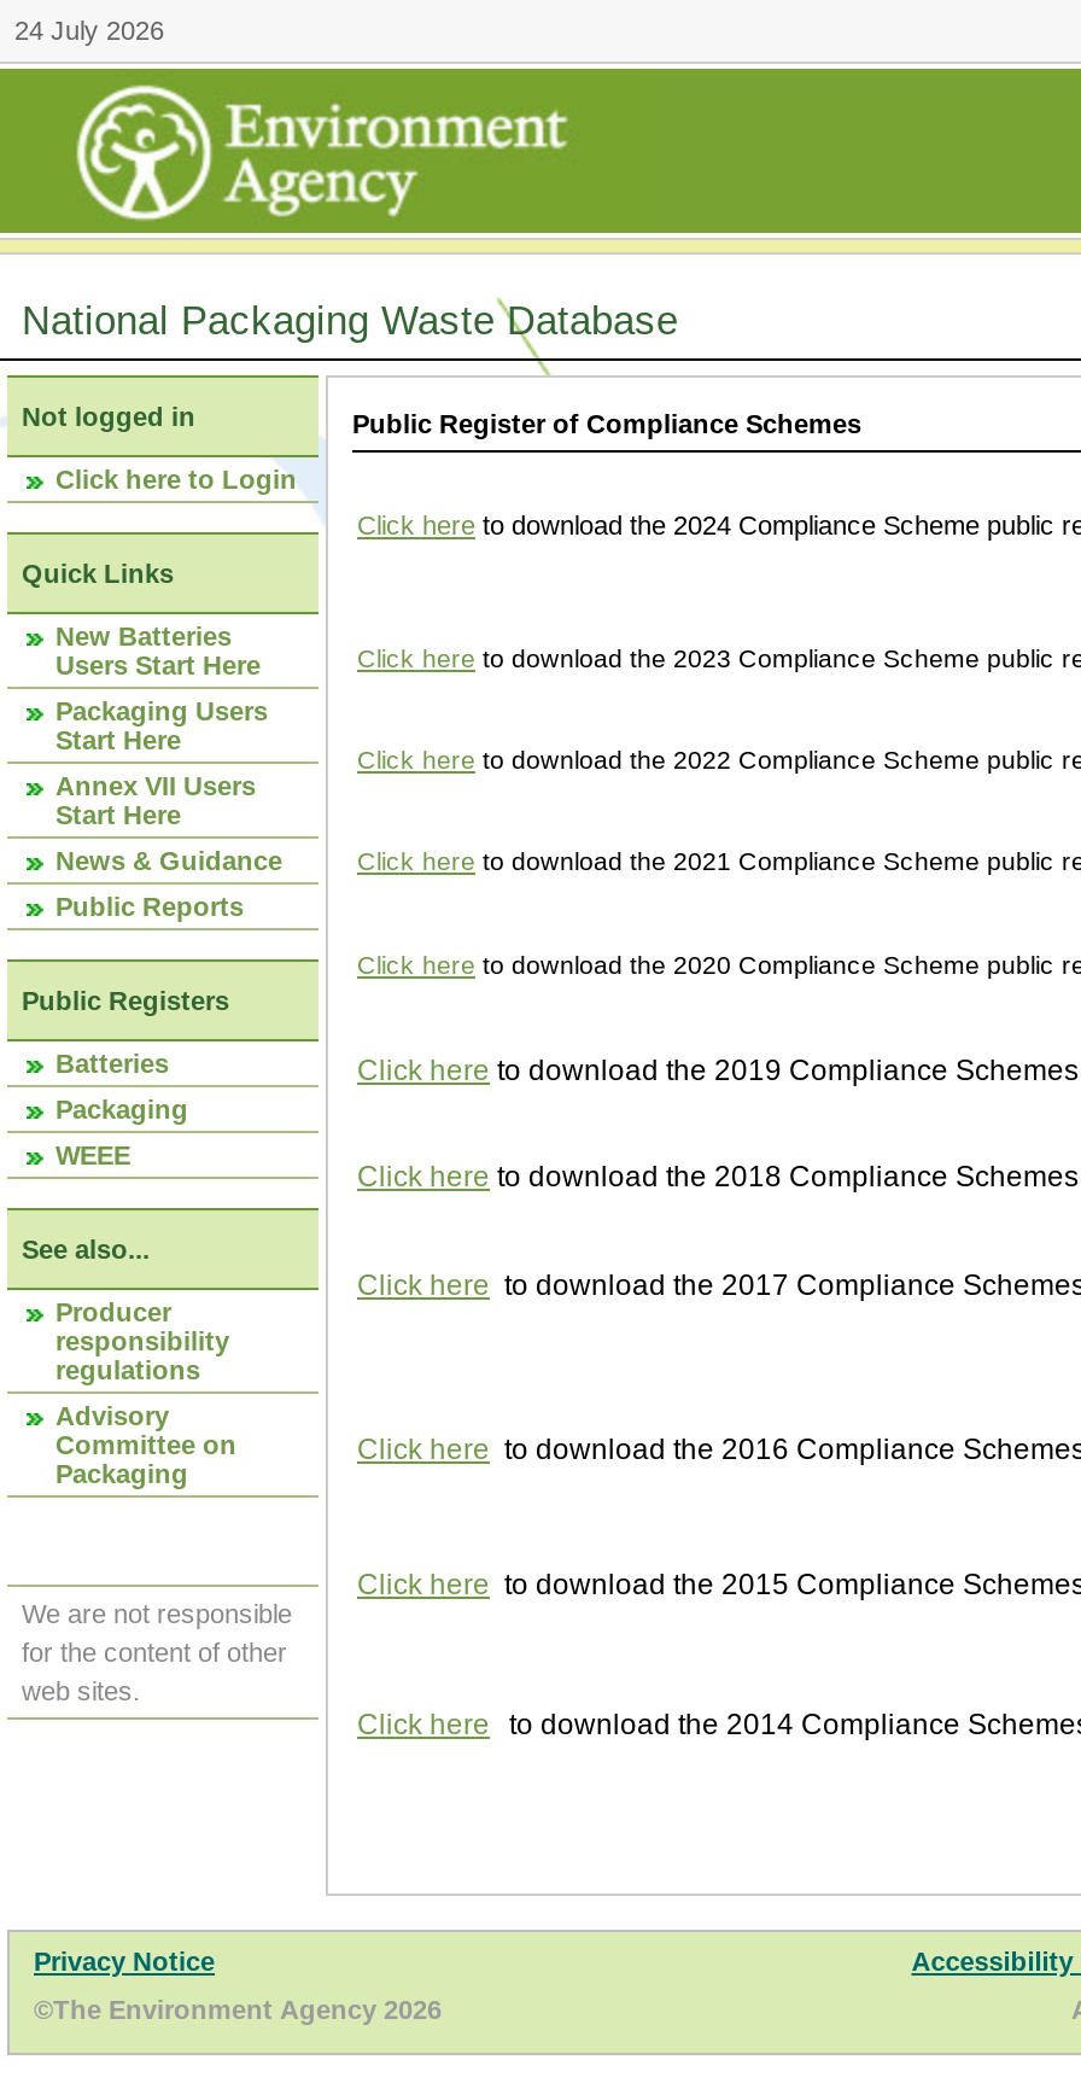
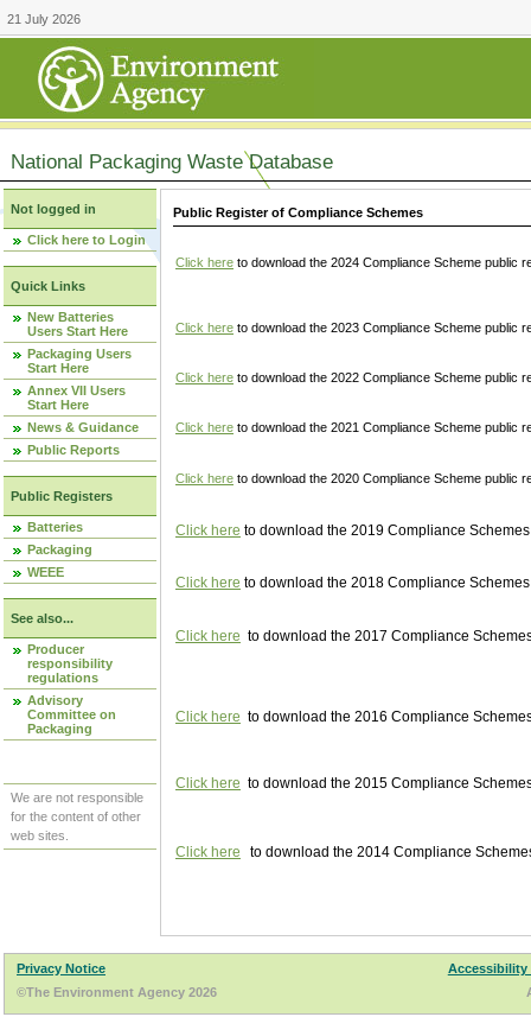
- 24 July 2026
+ 21 July 2026
